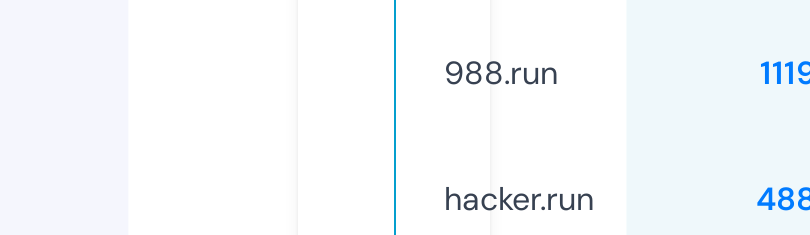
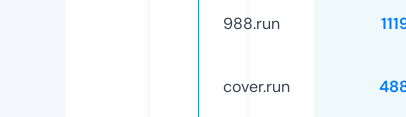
- hacker.run
+ cover.run
